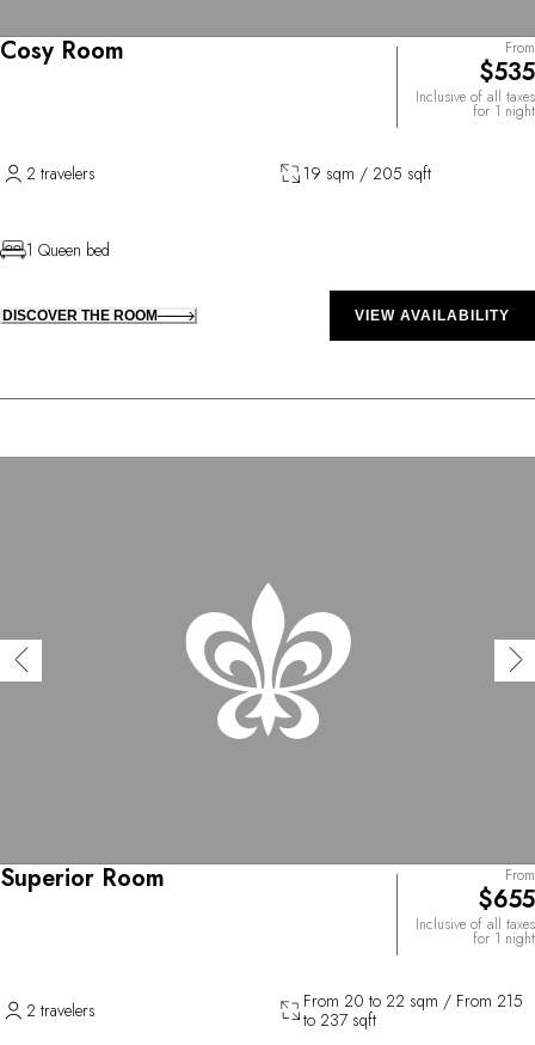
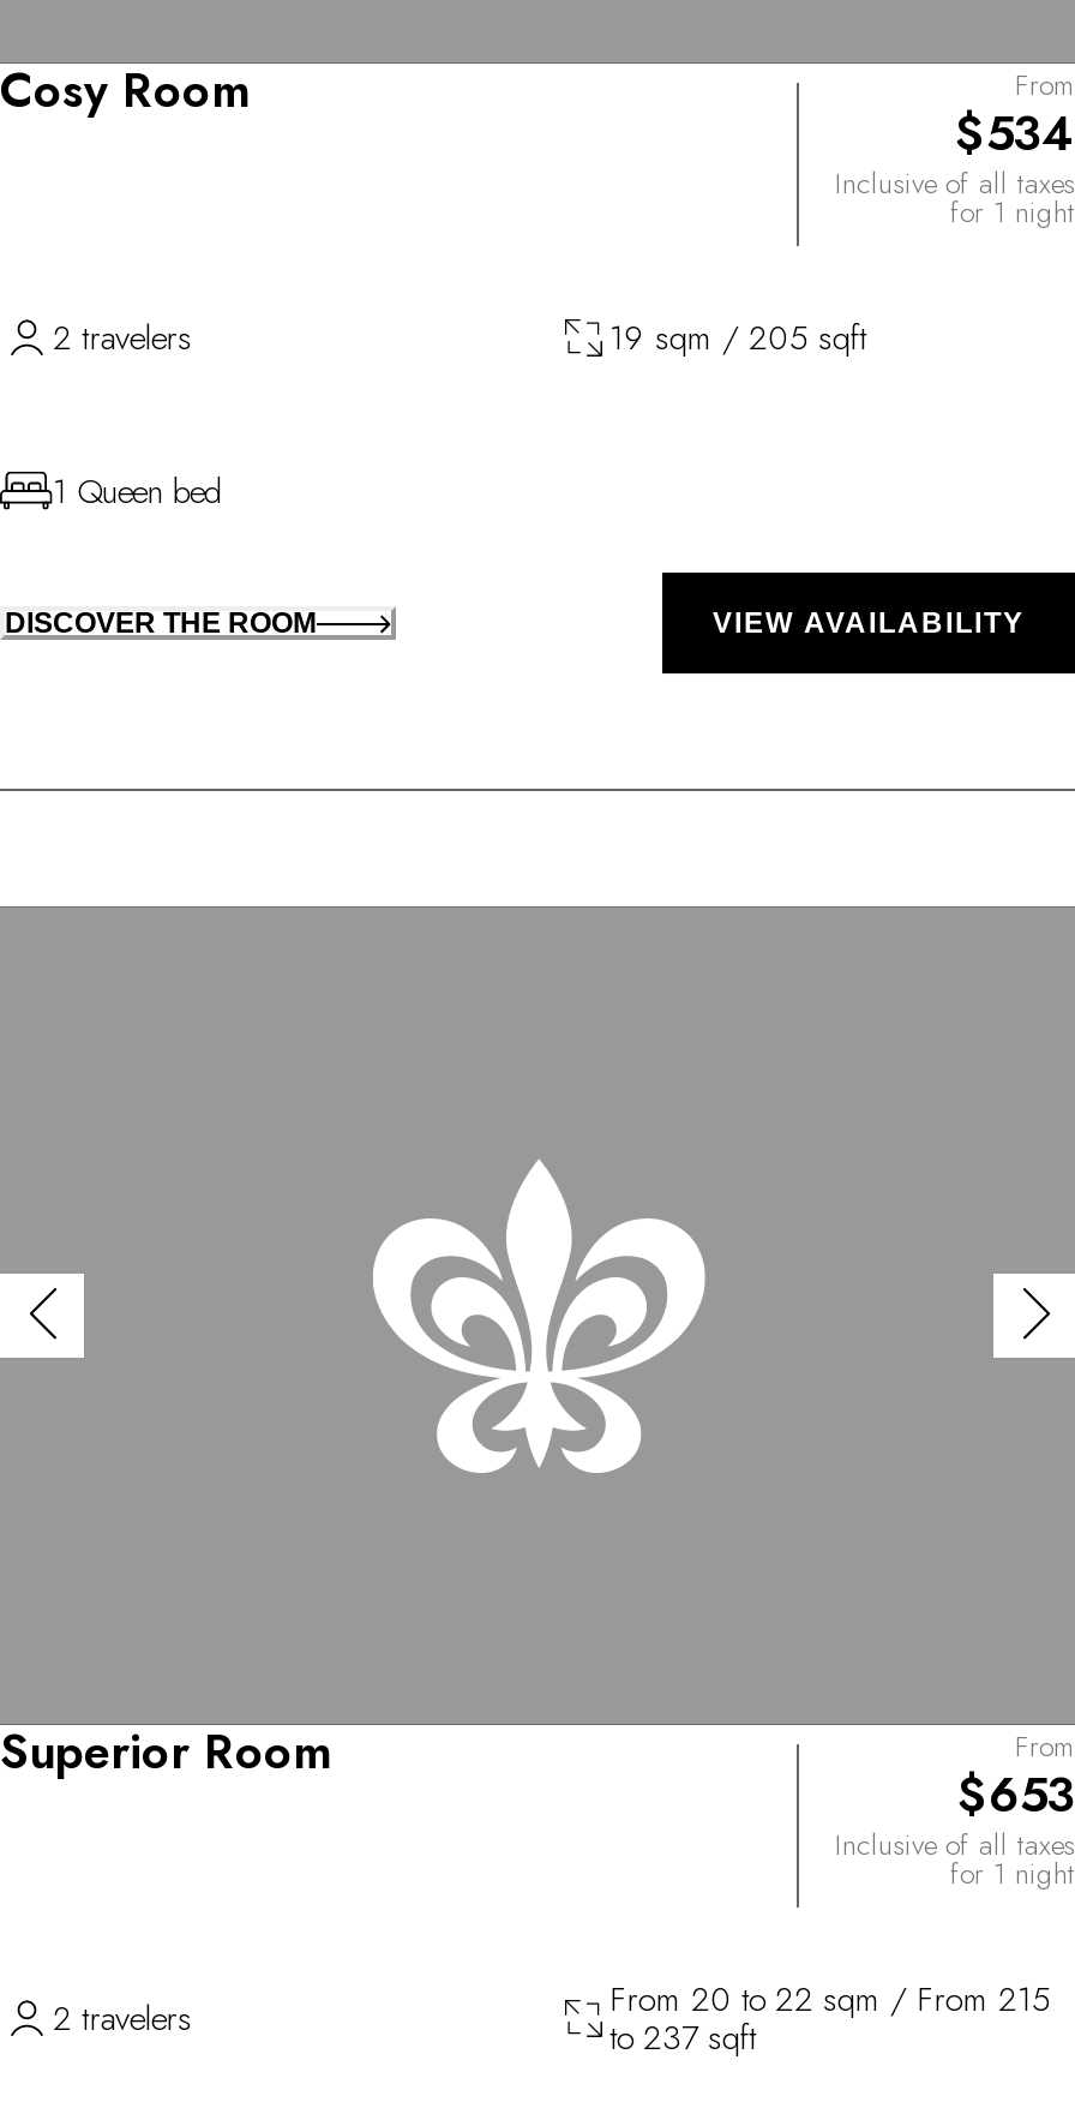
- $535
+ $534

- $655
+ $653
